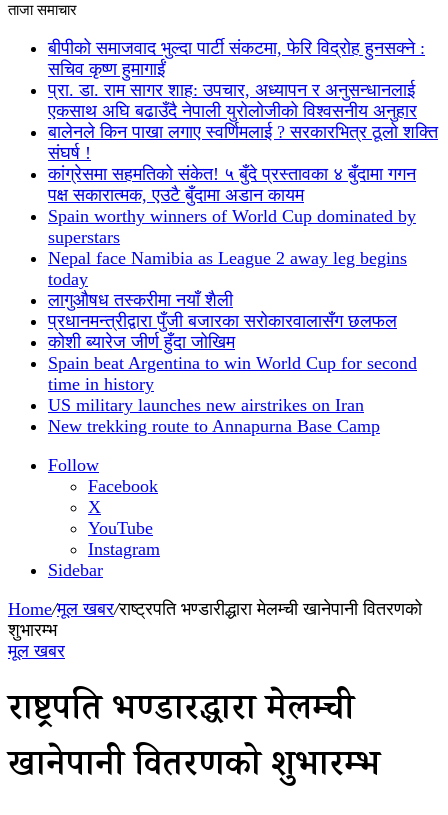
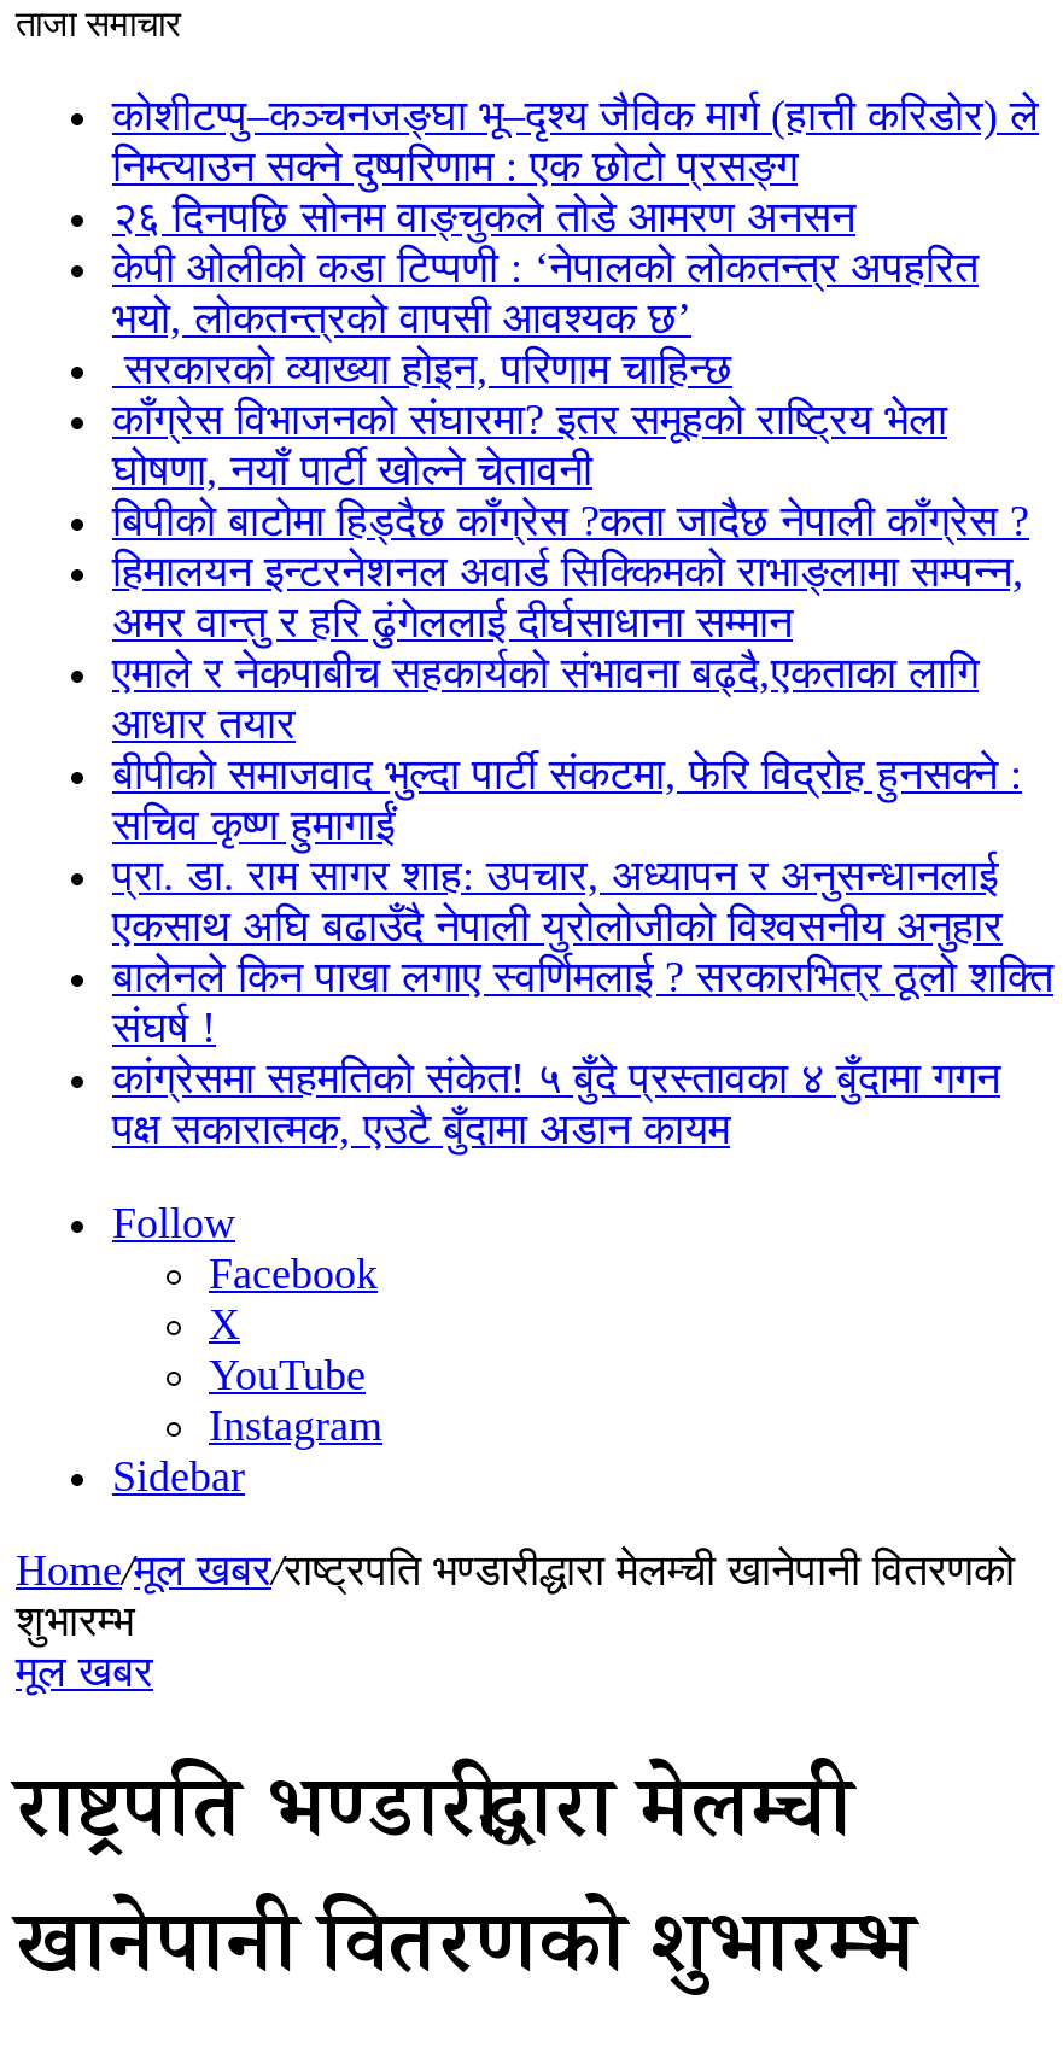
+ कोशीटप्पु–कञ्चनजङ्घा भू–दृश्य जैविक मार्ग (हात्ती करिडोर) ले
+ निम्त्याउन सक्ने दुष्परिणाम : एक छोटो प्रसङ्ग
+ २६ दिनपछि सोनम वाङ्चुकले तोडे आमरण अनसन
+ केपी ओलीको कडा टिप्पणी : ‘नेपालको लोकतन्त्र अपहरित
+ भयो, लोकतन्त्रको वापसी आवश्यक छ’
+ सरकारको व्याख्या होइन, परिणाम चाहिन्छ
+ काँग्रेस विभाजनको संघारमा? इतर समूहको राष्ट्रिय भेला
+ घोषणा, नयाँ पार्टी खोल्ने चेतावनी
+ बिपीको बाटोमा हिड्दैछ काँग्रेस ?कता जादैछ नेपाली काँग्रेस ?
+ हिमालयन इन्टरनेशनल अवार्ड सिक्किमको राभाङ्लामा सम्पन्न,
+ अमर वान्तु र हरि ढुंगेललाई दीर्घसाधाना सम्मान
+ एमाले र नेकपाबीच सहकार्यको संभावना बढ्दै,एकताका लागि
+ आधार तयार

moved down: बीपीको समाजवाद भुल्दा पार्टी संकटमा, फेरि विद्रोह हुनसक्ने : | सचिव कृष्ण हुमागाईं | प्रा. डा. राम सागर शाह: उपचार, अध्यापन र अनुसन्धानलाई | एकसाथ अघि बढाउँदै नेपाली युरोलोजीको विश्वसनीय अनुहार | बालेनले किन पाखा लगाए स्वर्णिमलाई ? सरकारभित्र ठूलो शक्ति | संघर्ष ! | कांग्रेसमा सहमतिको संकेत! ५ बुँदे प्रस्तावका ४ बुँदामा गगन | पक्ष सकारात्मक, एउटै बुँदामा अडान कायम

- Spain worthy winners of World Cup dominated by
- superstars
- Nepal face Namibia as League 2 away leg begins
- today
- लागुऔषध तस्करीमा नयाँ शैली
- प्रधानमन्त्रीद्वारा पुँजी बजारका सरोकारवालासँग छलफल
- कोशी ब्यारेज जीर्ण हुँदा जोखिम
- Spain beat Argentina to win World Cup for second
- time in history
- US military launches new airstrikes on Iran
- New trekking route to Annapurna Base Camp
